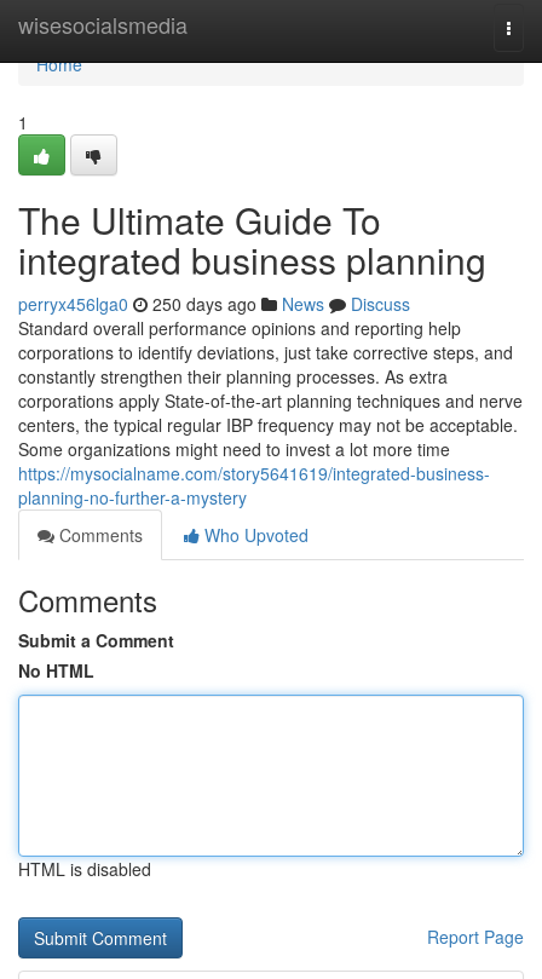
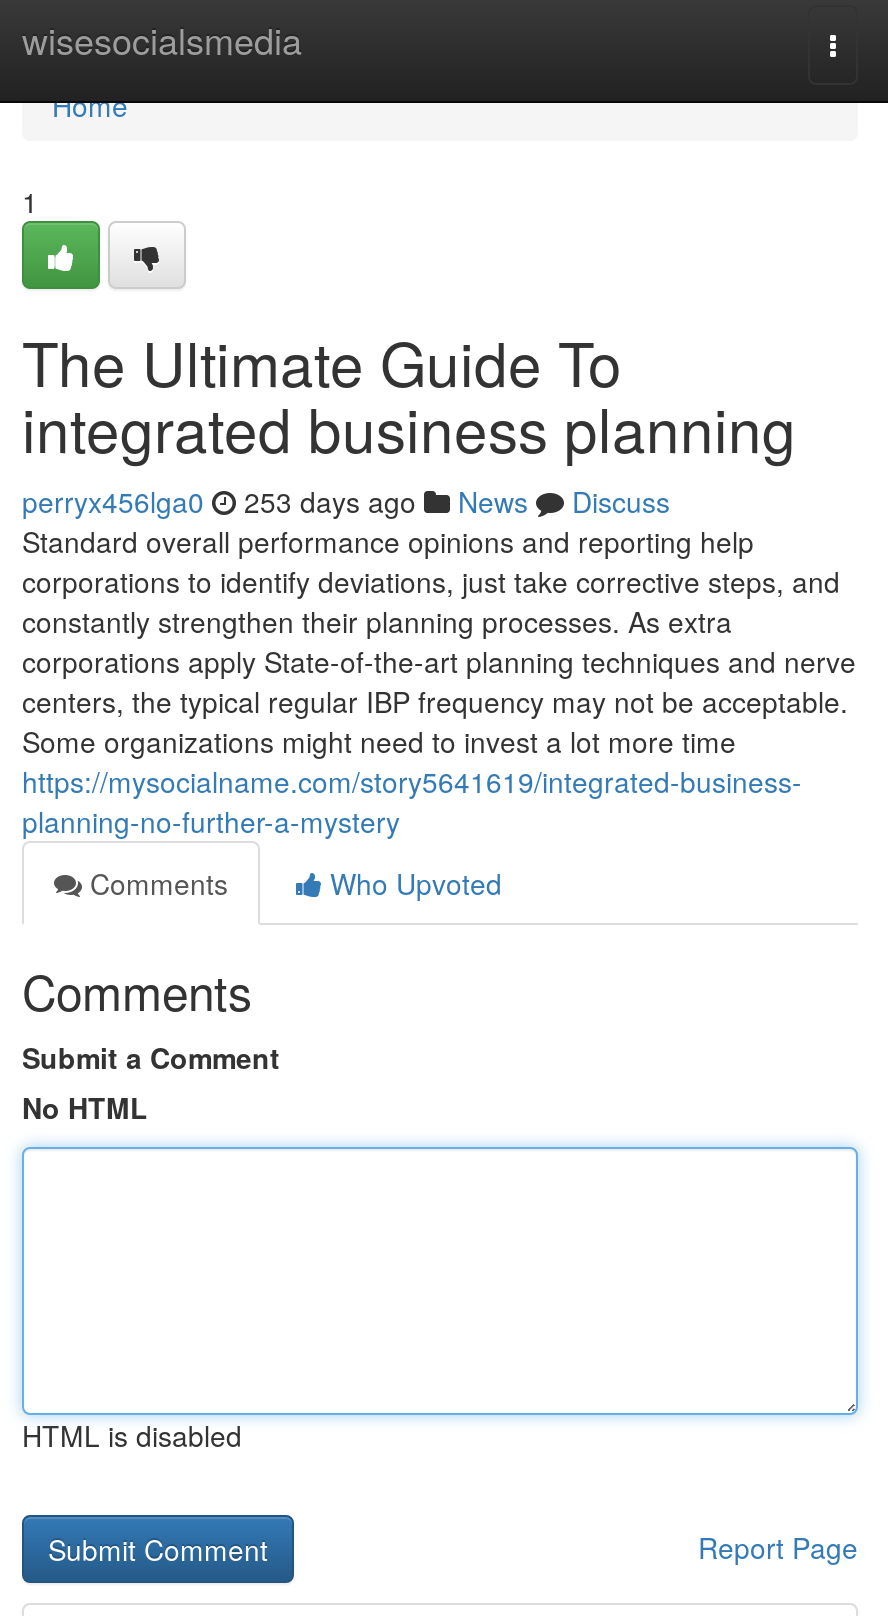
- perryx456lga0 250 days ago News Discuss
+ perryx456lga0 253 days ago News Discuss
